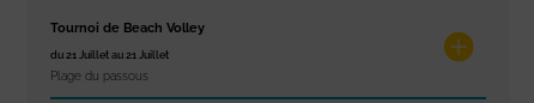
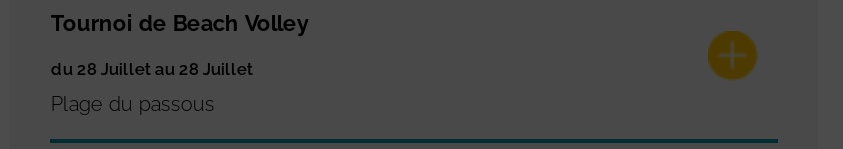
- du 21 Juillet au 21 Juillet
+ du 28 Juillet au 28 Juillet
